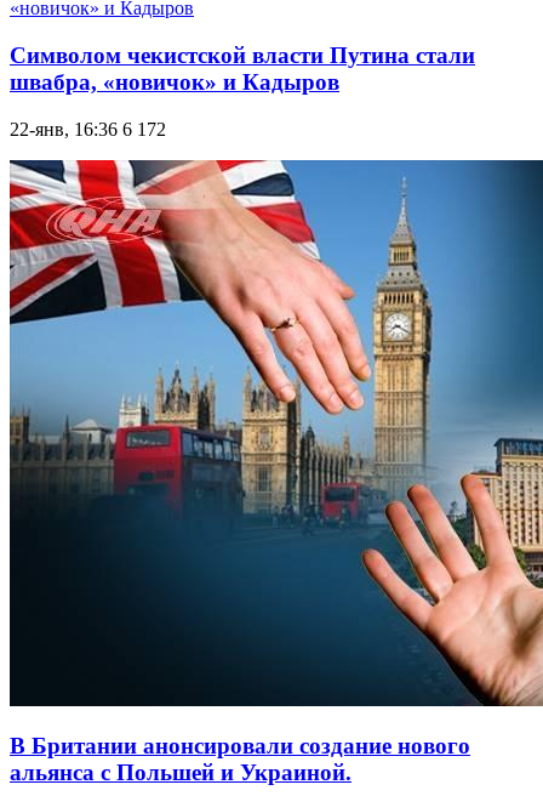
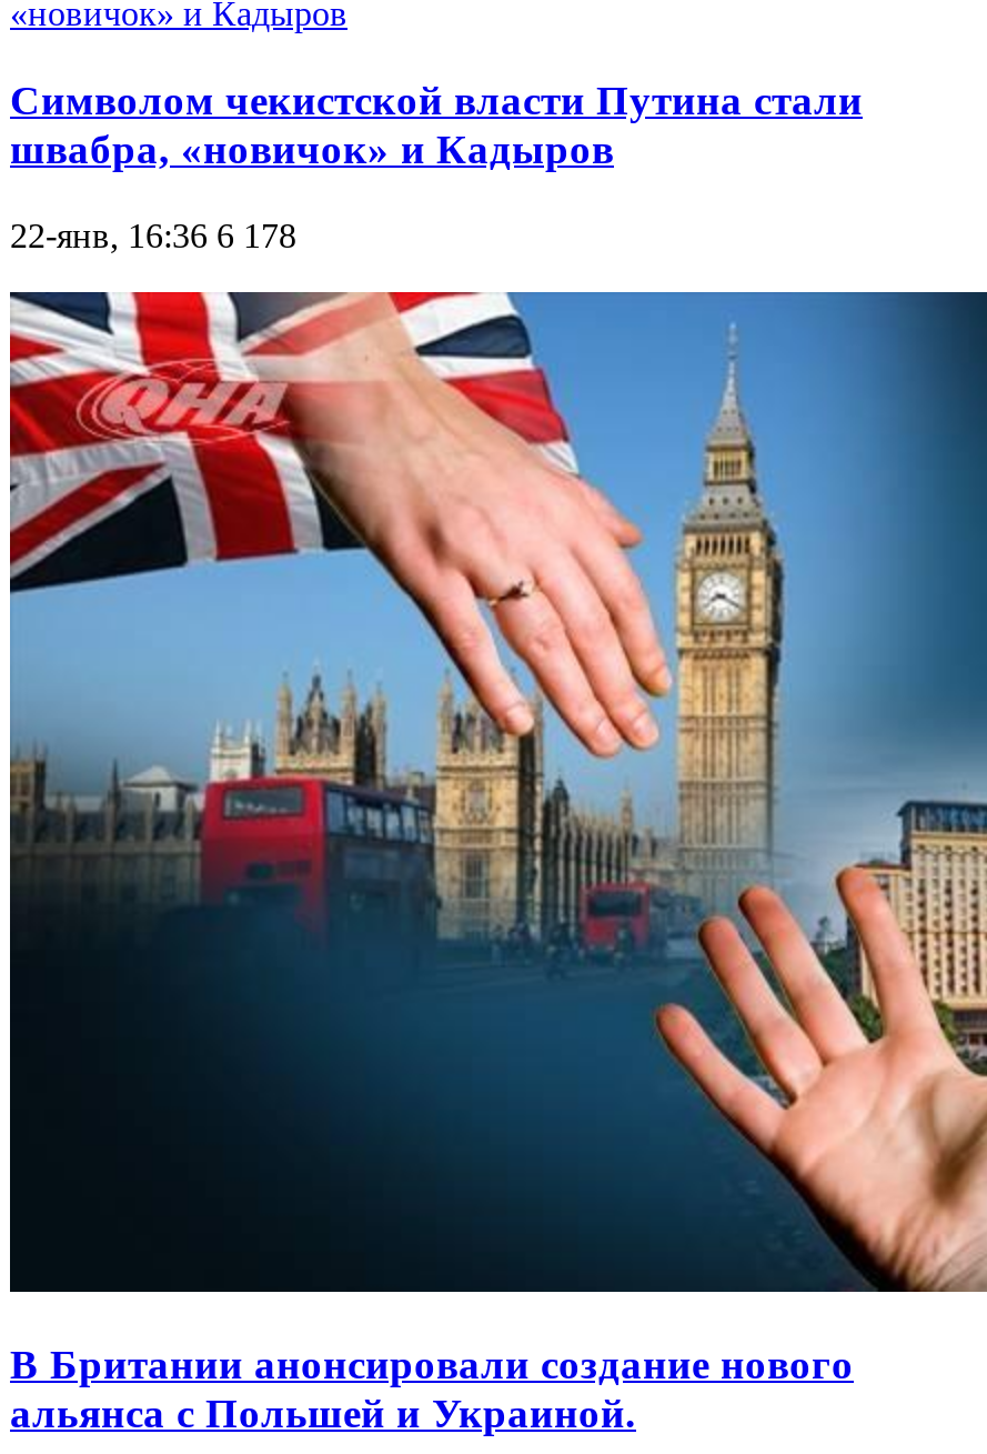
- 22-янв, 16:36 6 172
+ 22-янв, 16:36 6 178
